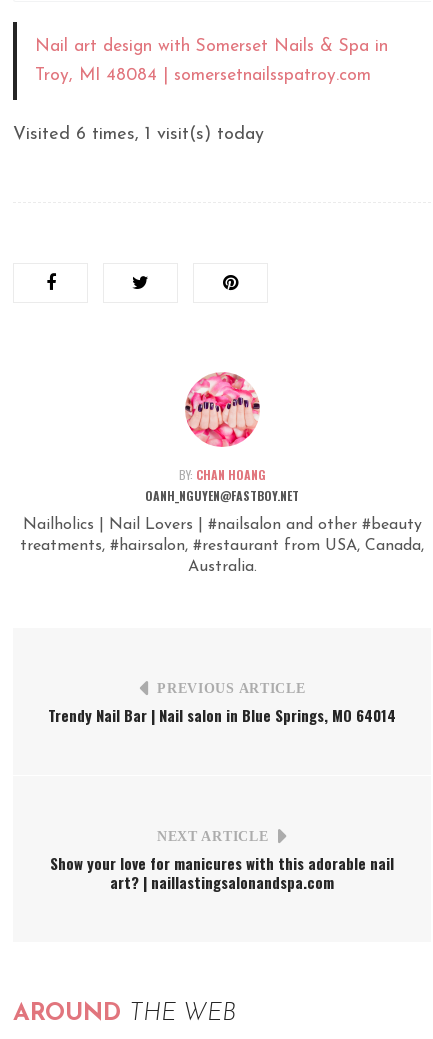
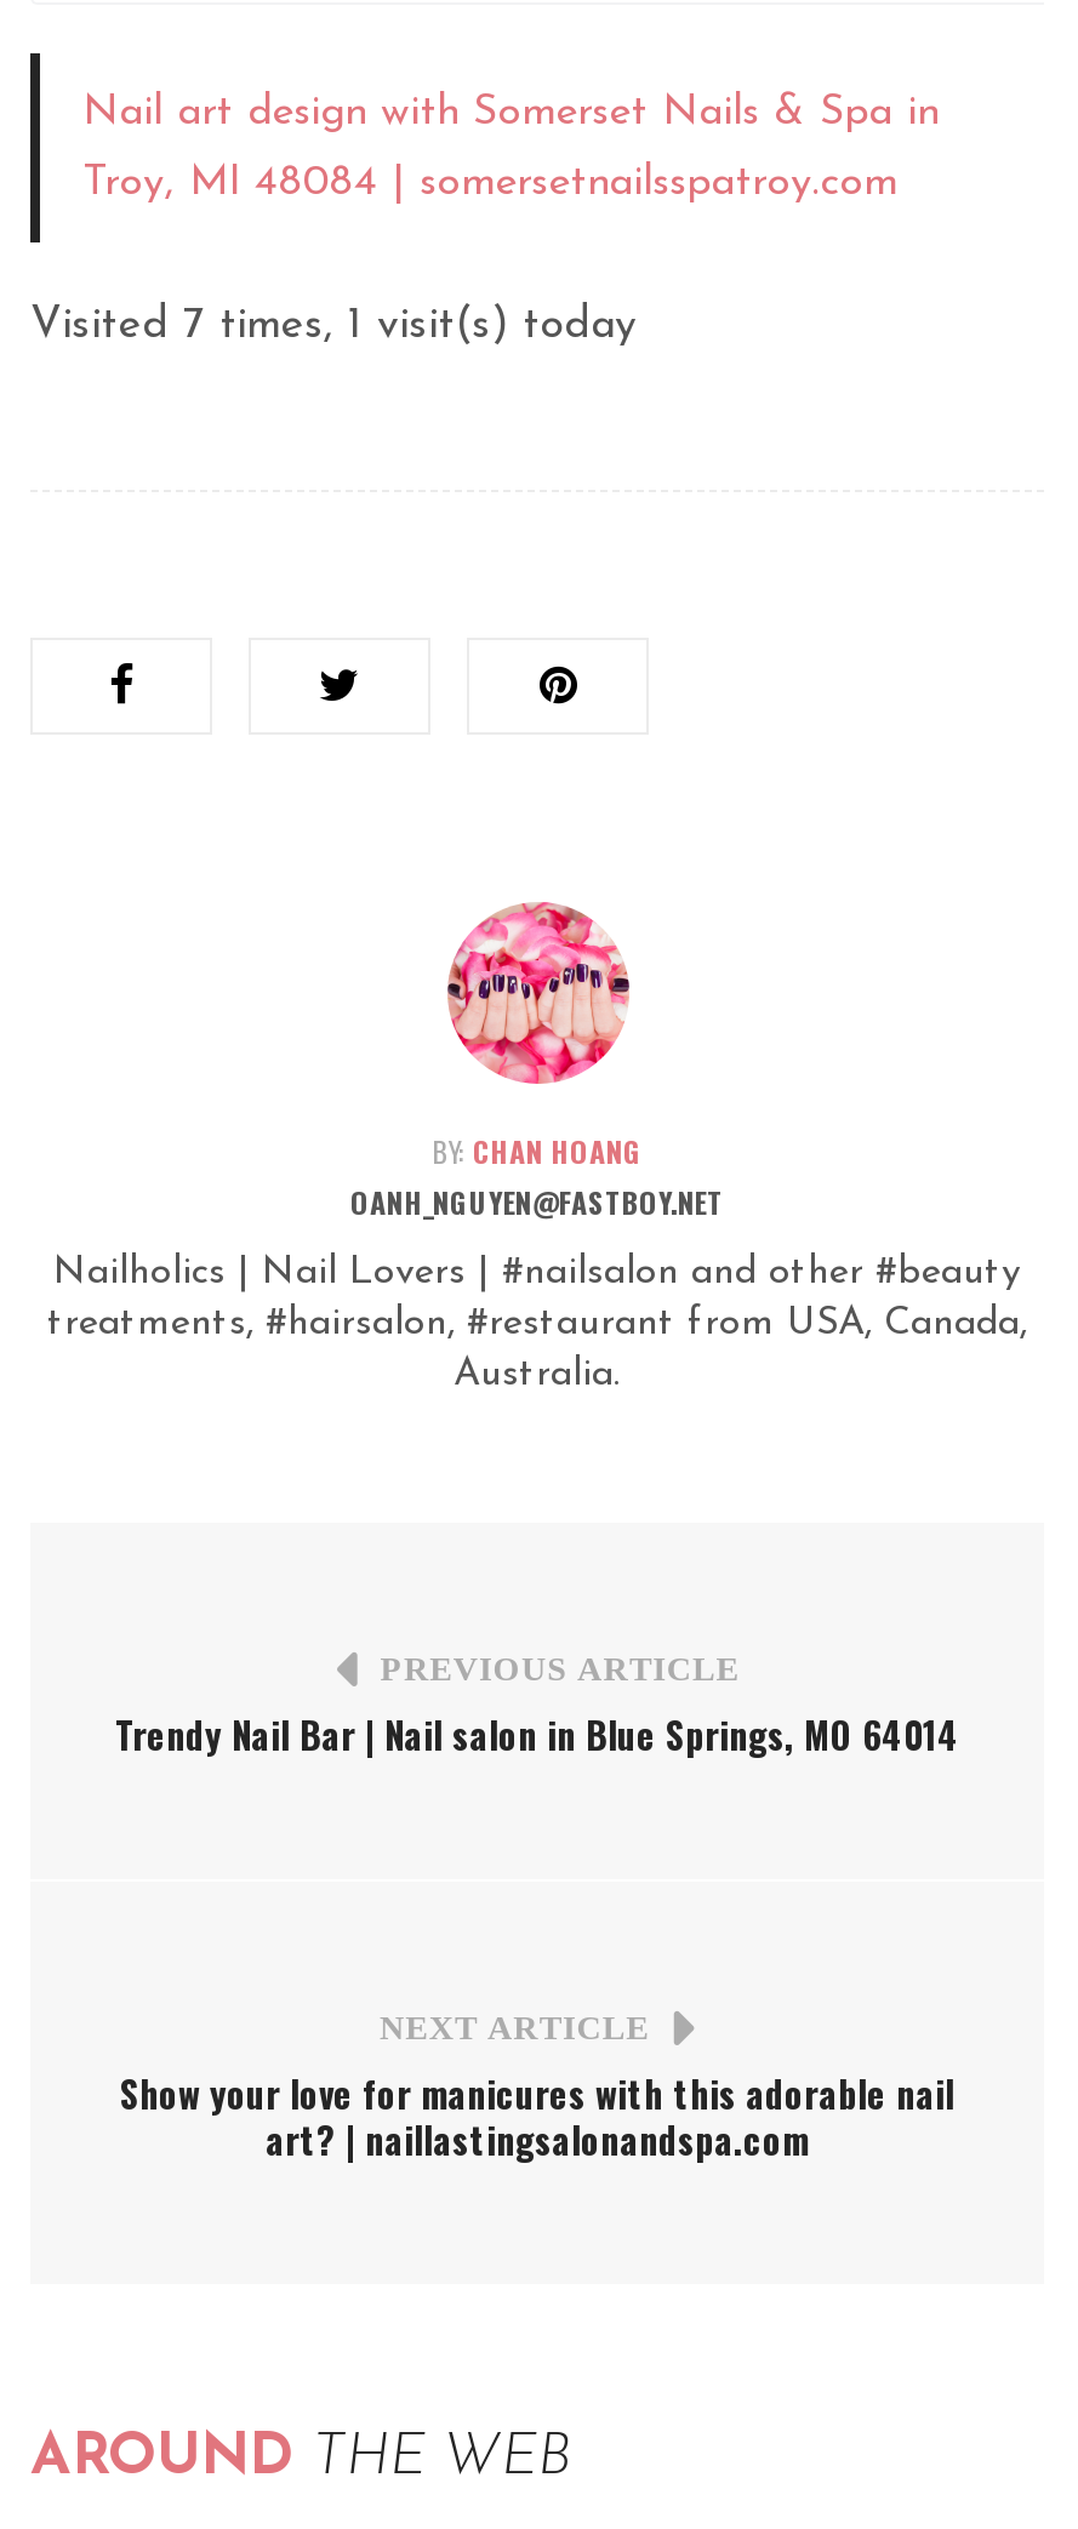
- Visited 6 times, 1 visit(s) today
+ Visited 7 times, 1 visit(s) today
